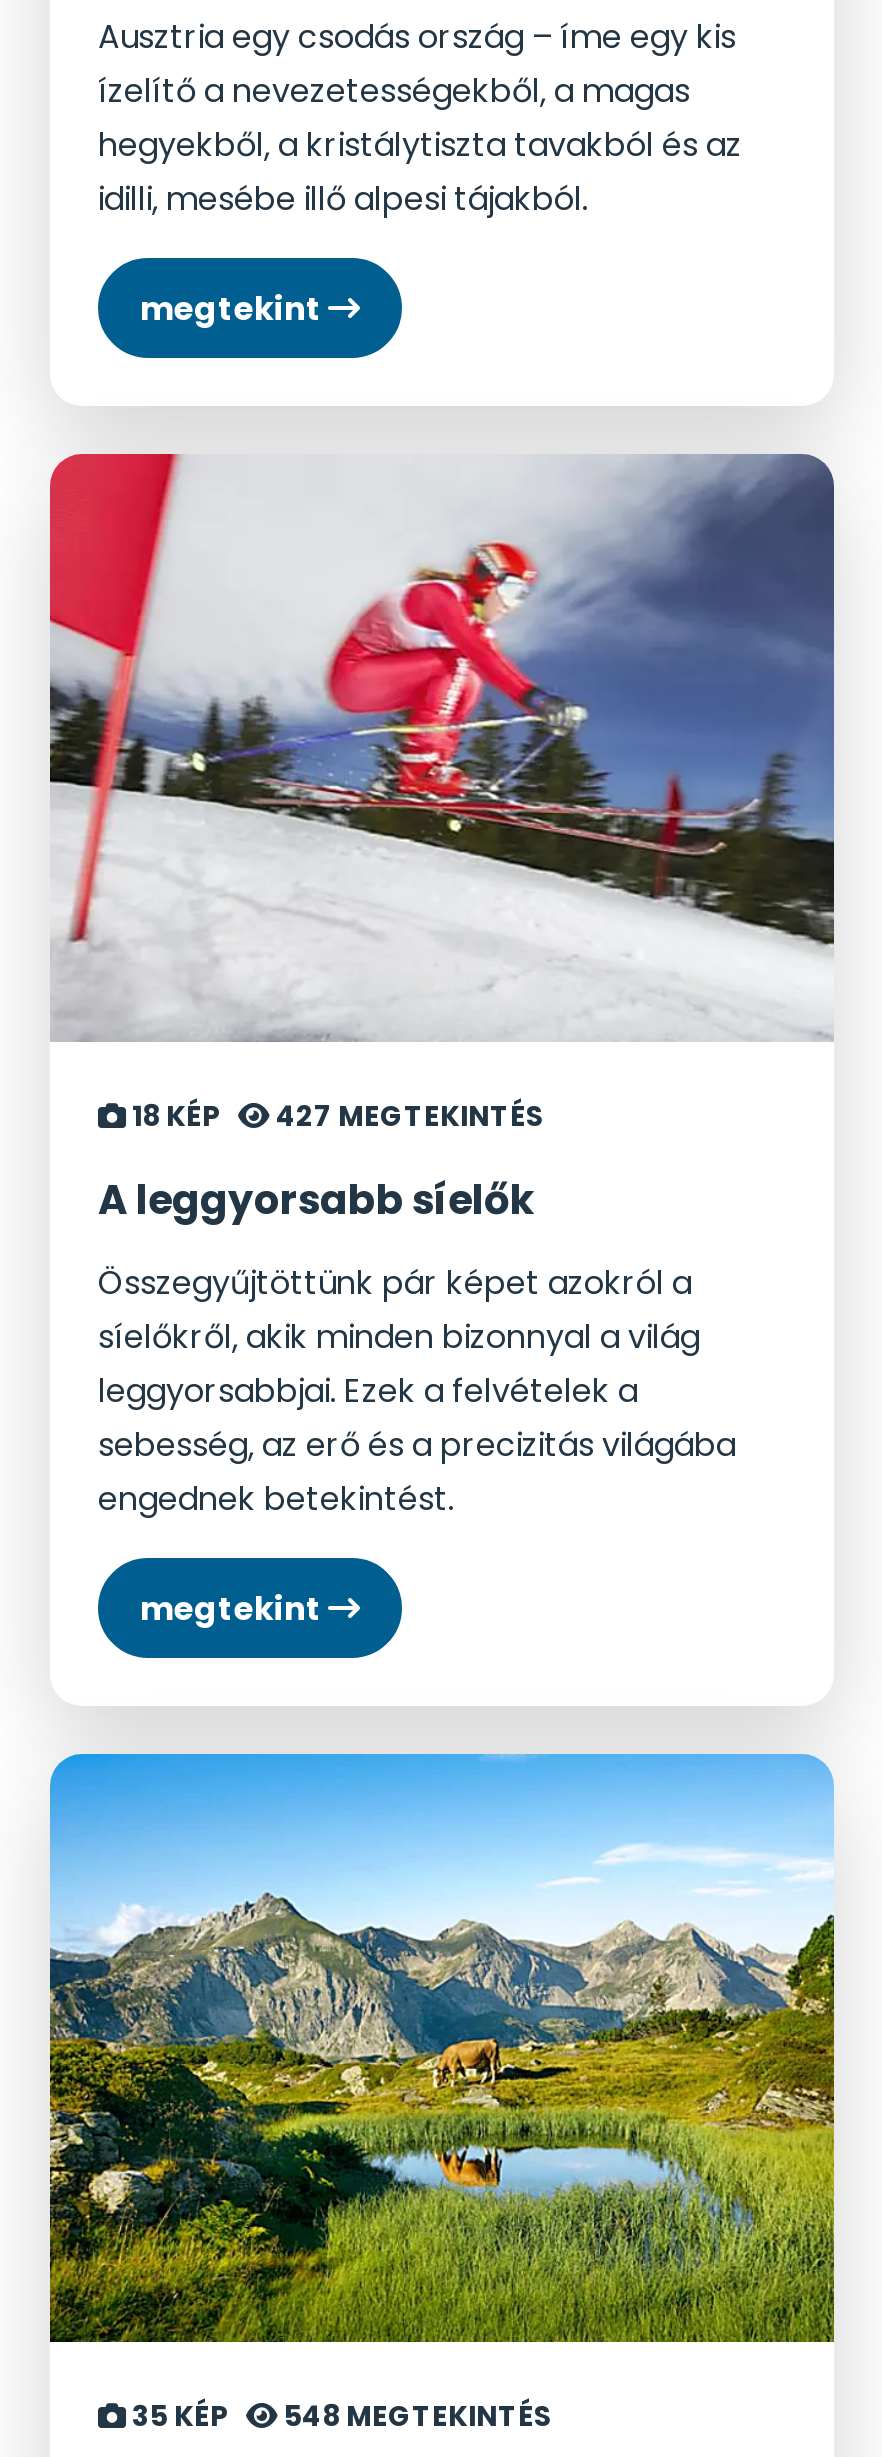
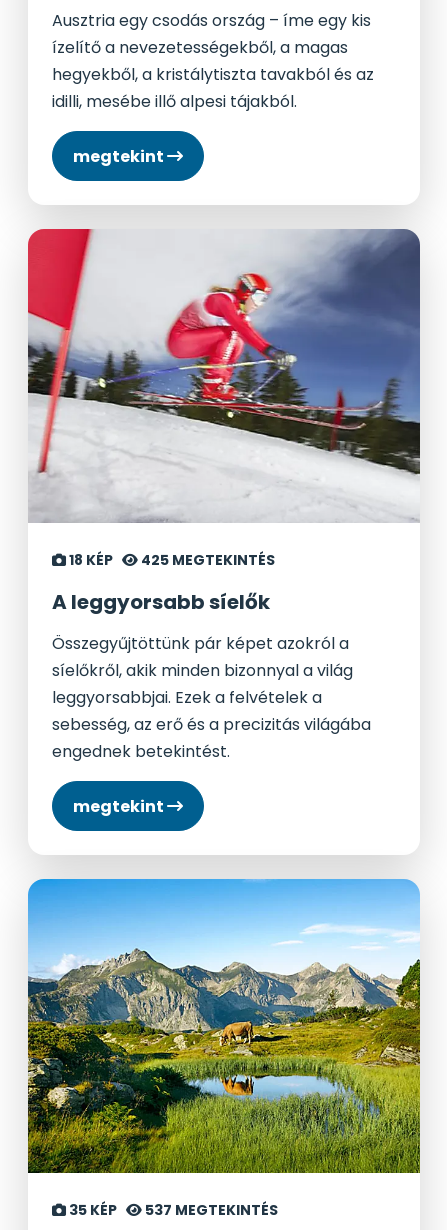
- 427 MEGTEKINTÉS
+ 425 MEGTEKINTÉS

- 35 KÉP 548 MEGTEKINTÉS
+ 35 KÉP 537 MEGTEKINTÉS
